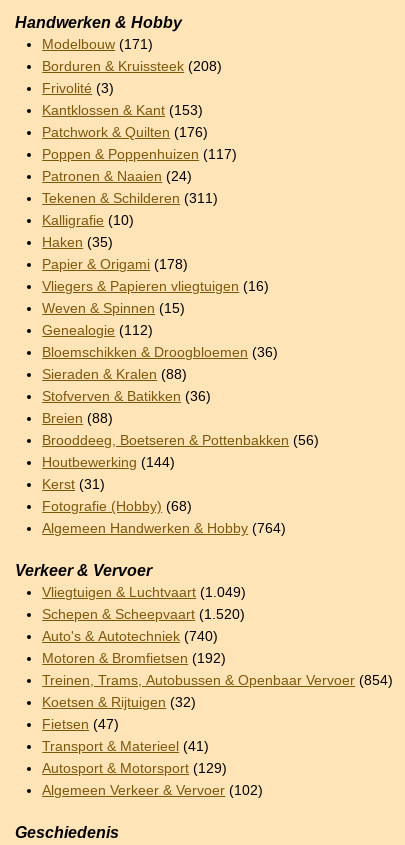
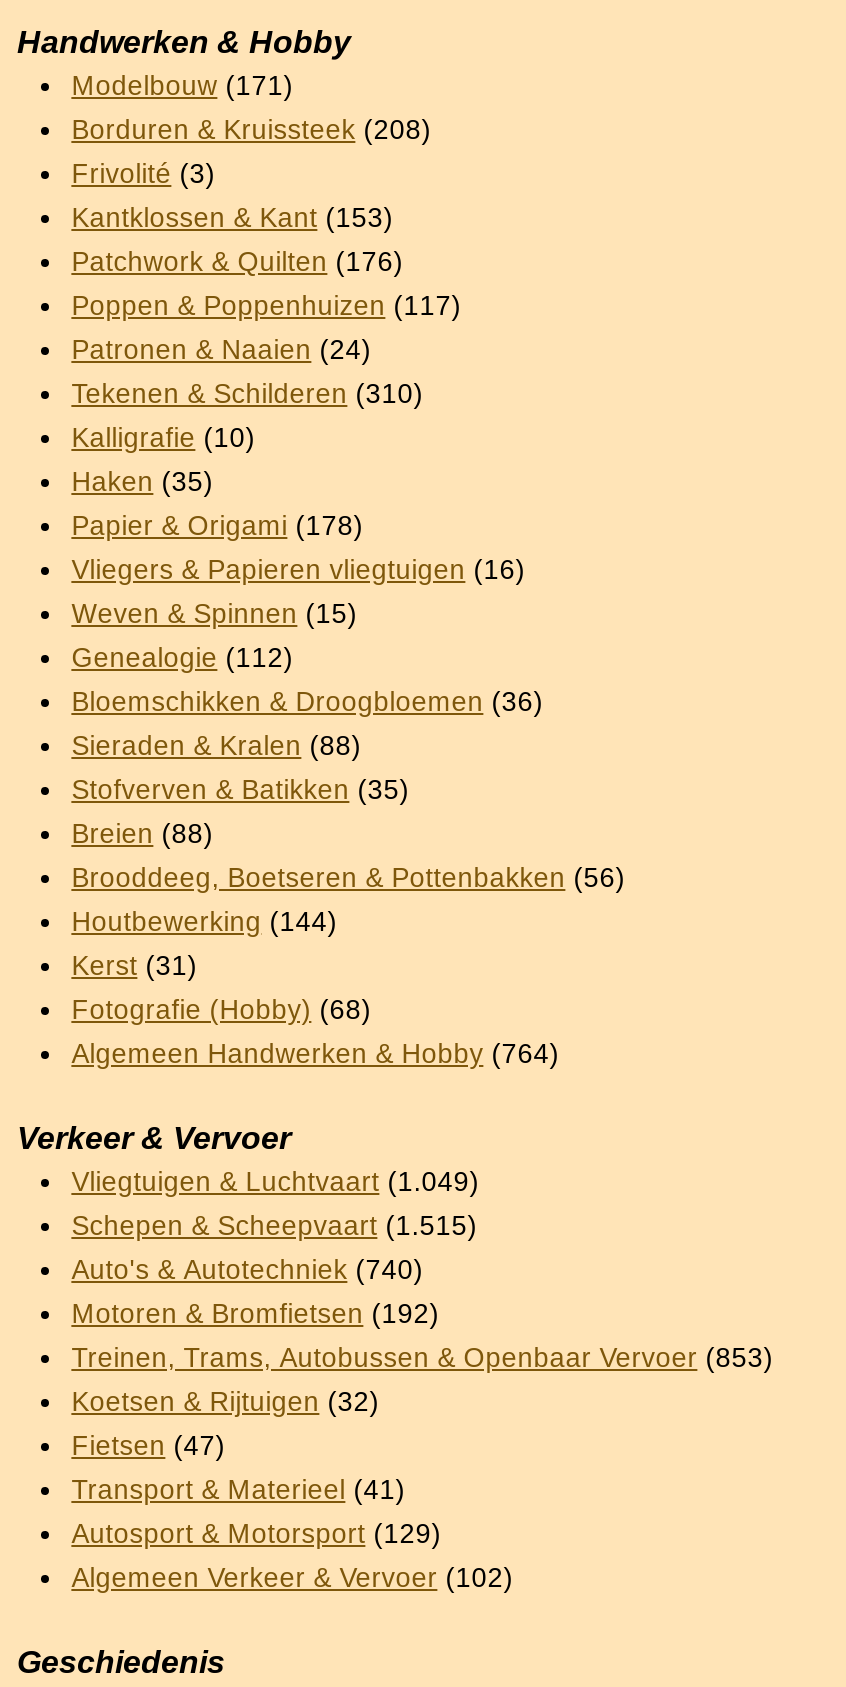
- Tekenen & Schilderen (311)
+ Tekenen & Schilderen (310)

- Stofverven & Batikken (36)
+ Stofverven & Batikken (35)

- Schepen & Scheepvaart (1.520)
+ Schepen & Scheepvaart (1.515)

- Treinen, Trams, Autobussen & Openbaar Vervoer (854)
+ Treinen, Trams, Autobussen & Openbaar Vervoer (853)
